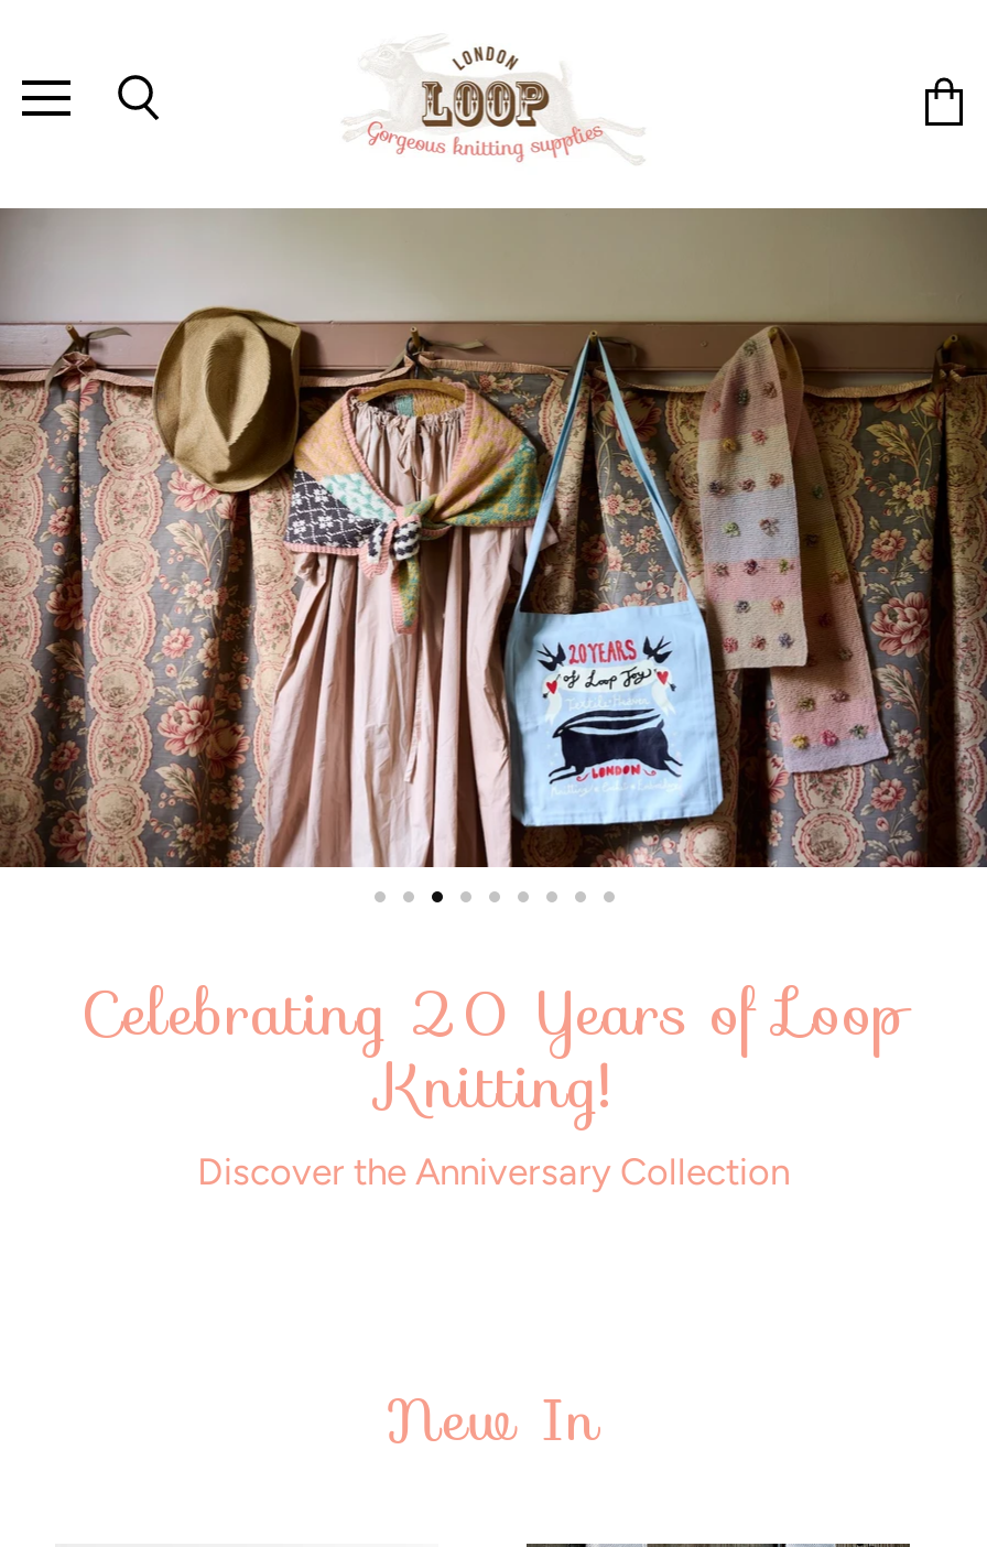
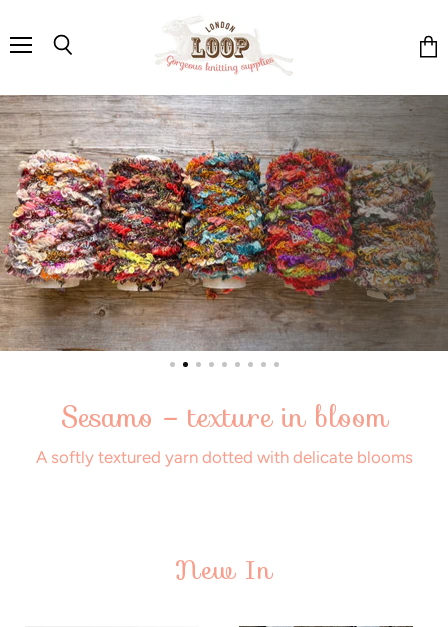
- [image]
+ [image]

- Celebrating 20 Years of Loop
- Knitting!
- Discover the Anniversary Collection
+ Sesamo – texture in bloom
+ A softly textured yarn dotted with delicate blooms
